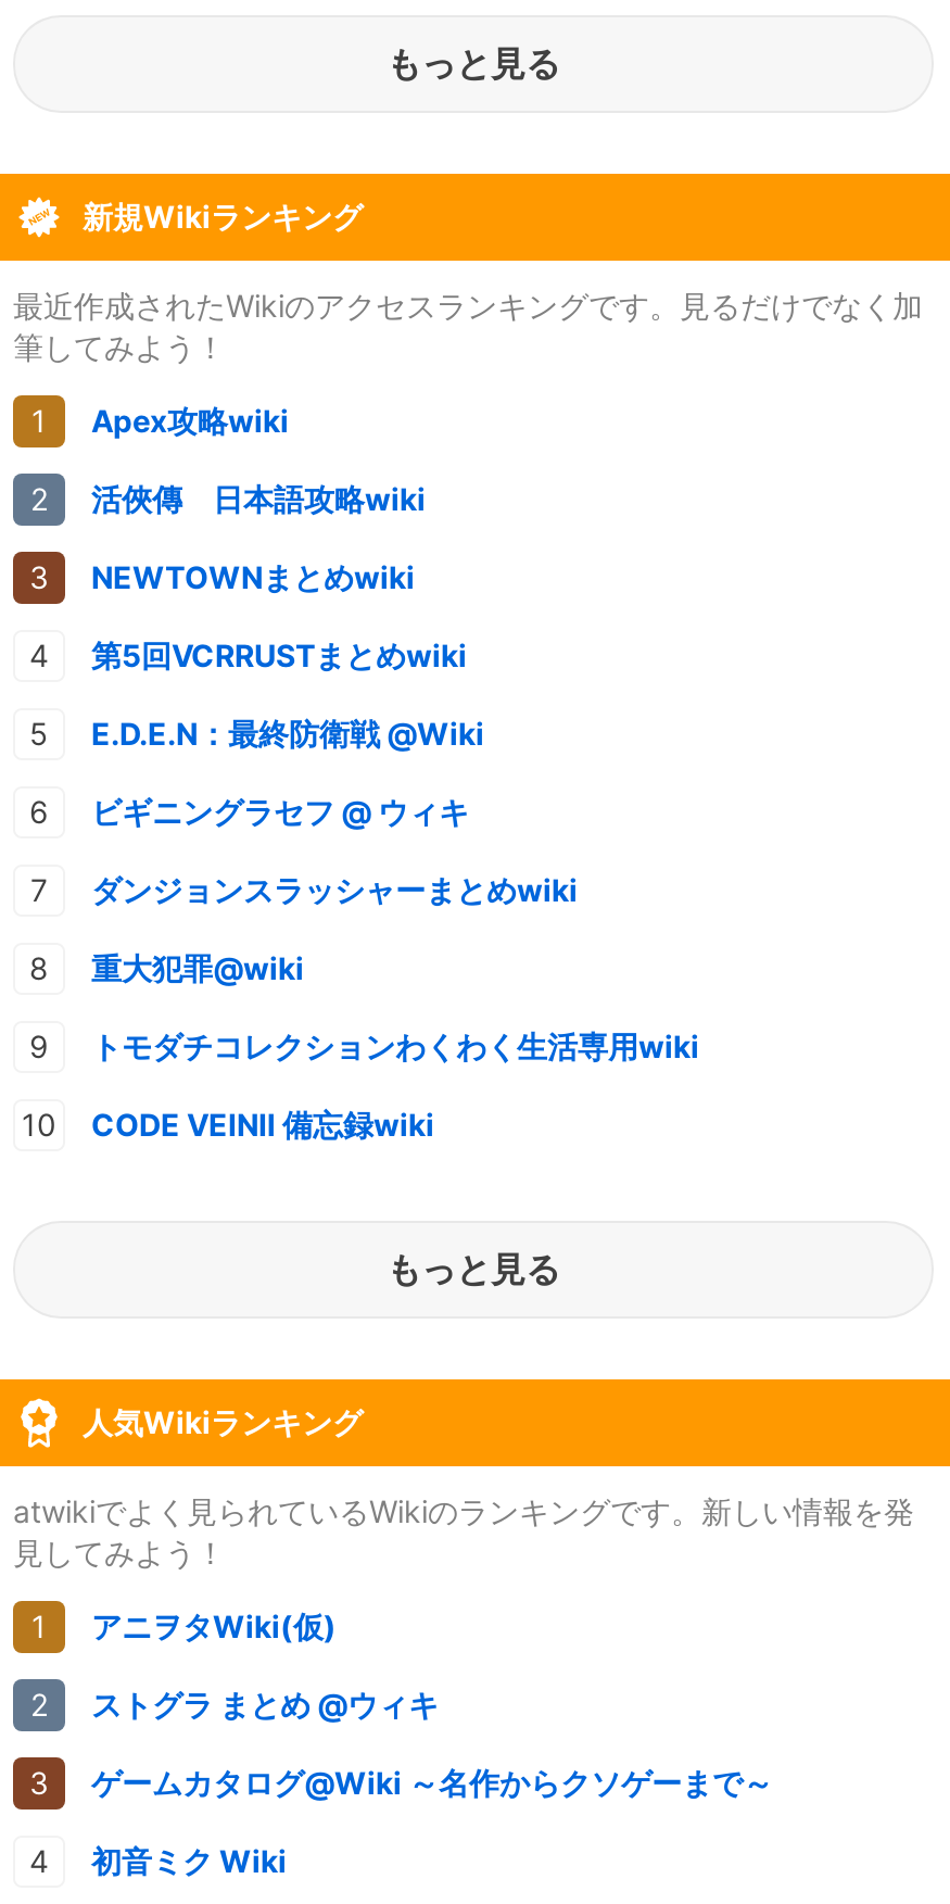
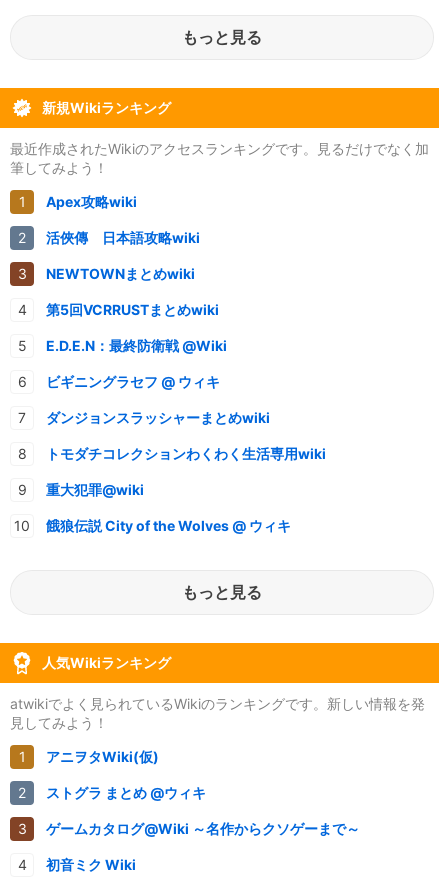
moved down: 重大犯罪@wiki

moved up: トモダチコレクションわくわく生活専用wiki

- CODE VEINⅡ 備忘録wiki
+ 餓狼伝説 City of the Wolves @ ウィキ
